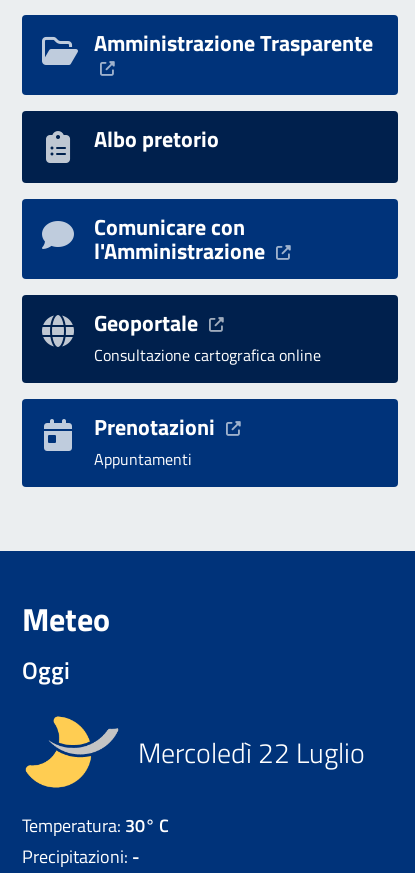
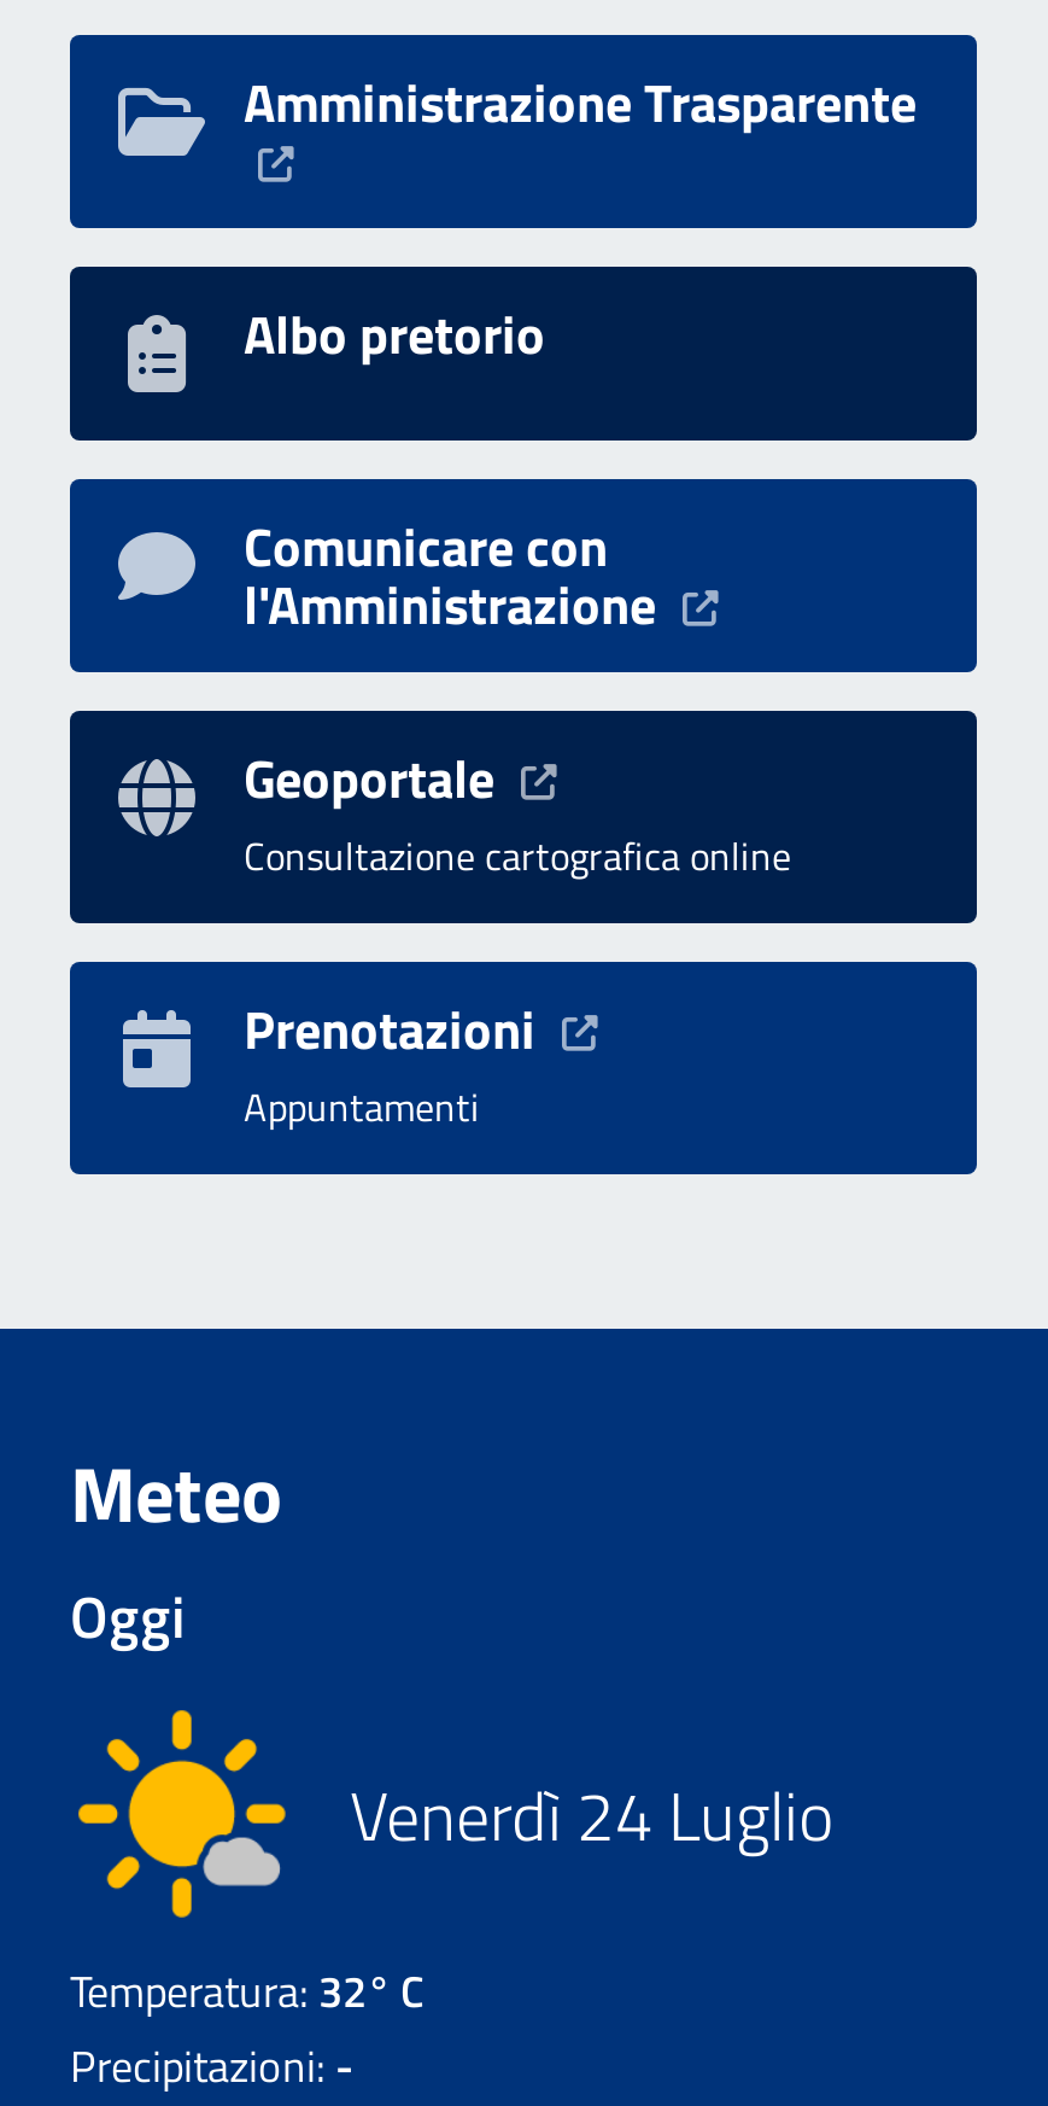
- [image]
- Temperatura: 30° C
+ [image]
+ Temperatura: 32° C

- Mercoledì 22 Luglio
+ Venerdì 24 Luglio
